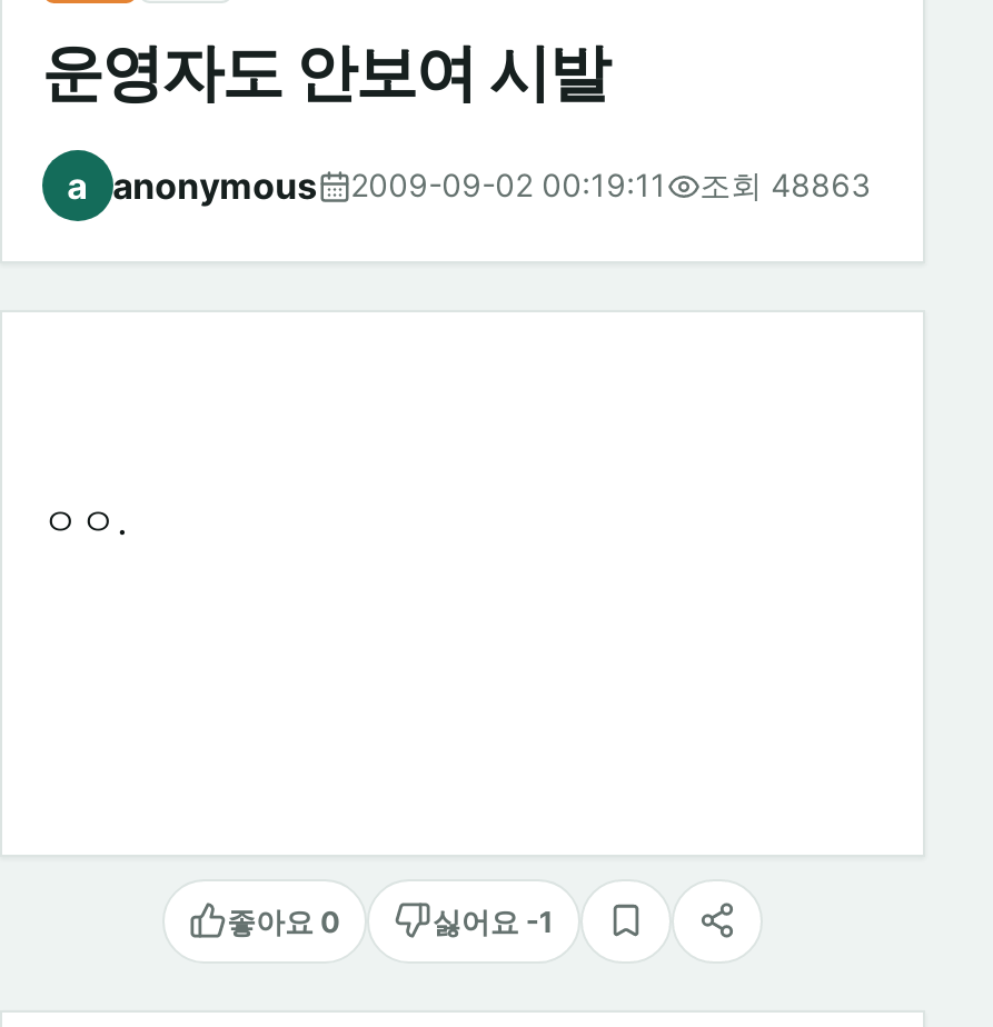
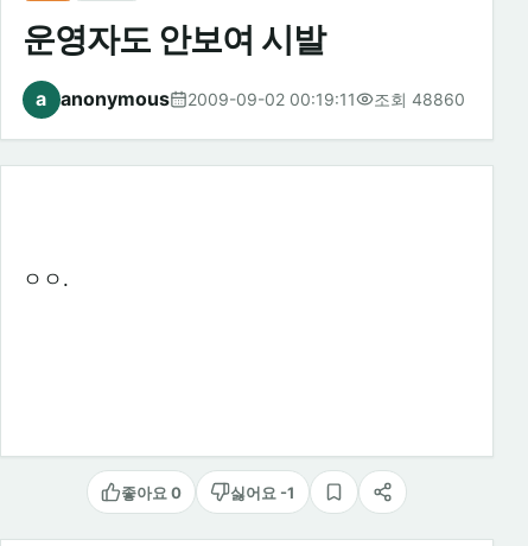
- a anonymous 2009-09-02 00:19:11 조회 48863
+ a anonymous 2009-09-02 00:19:11 조회 48860
